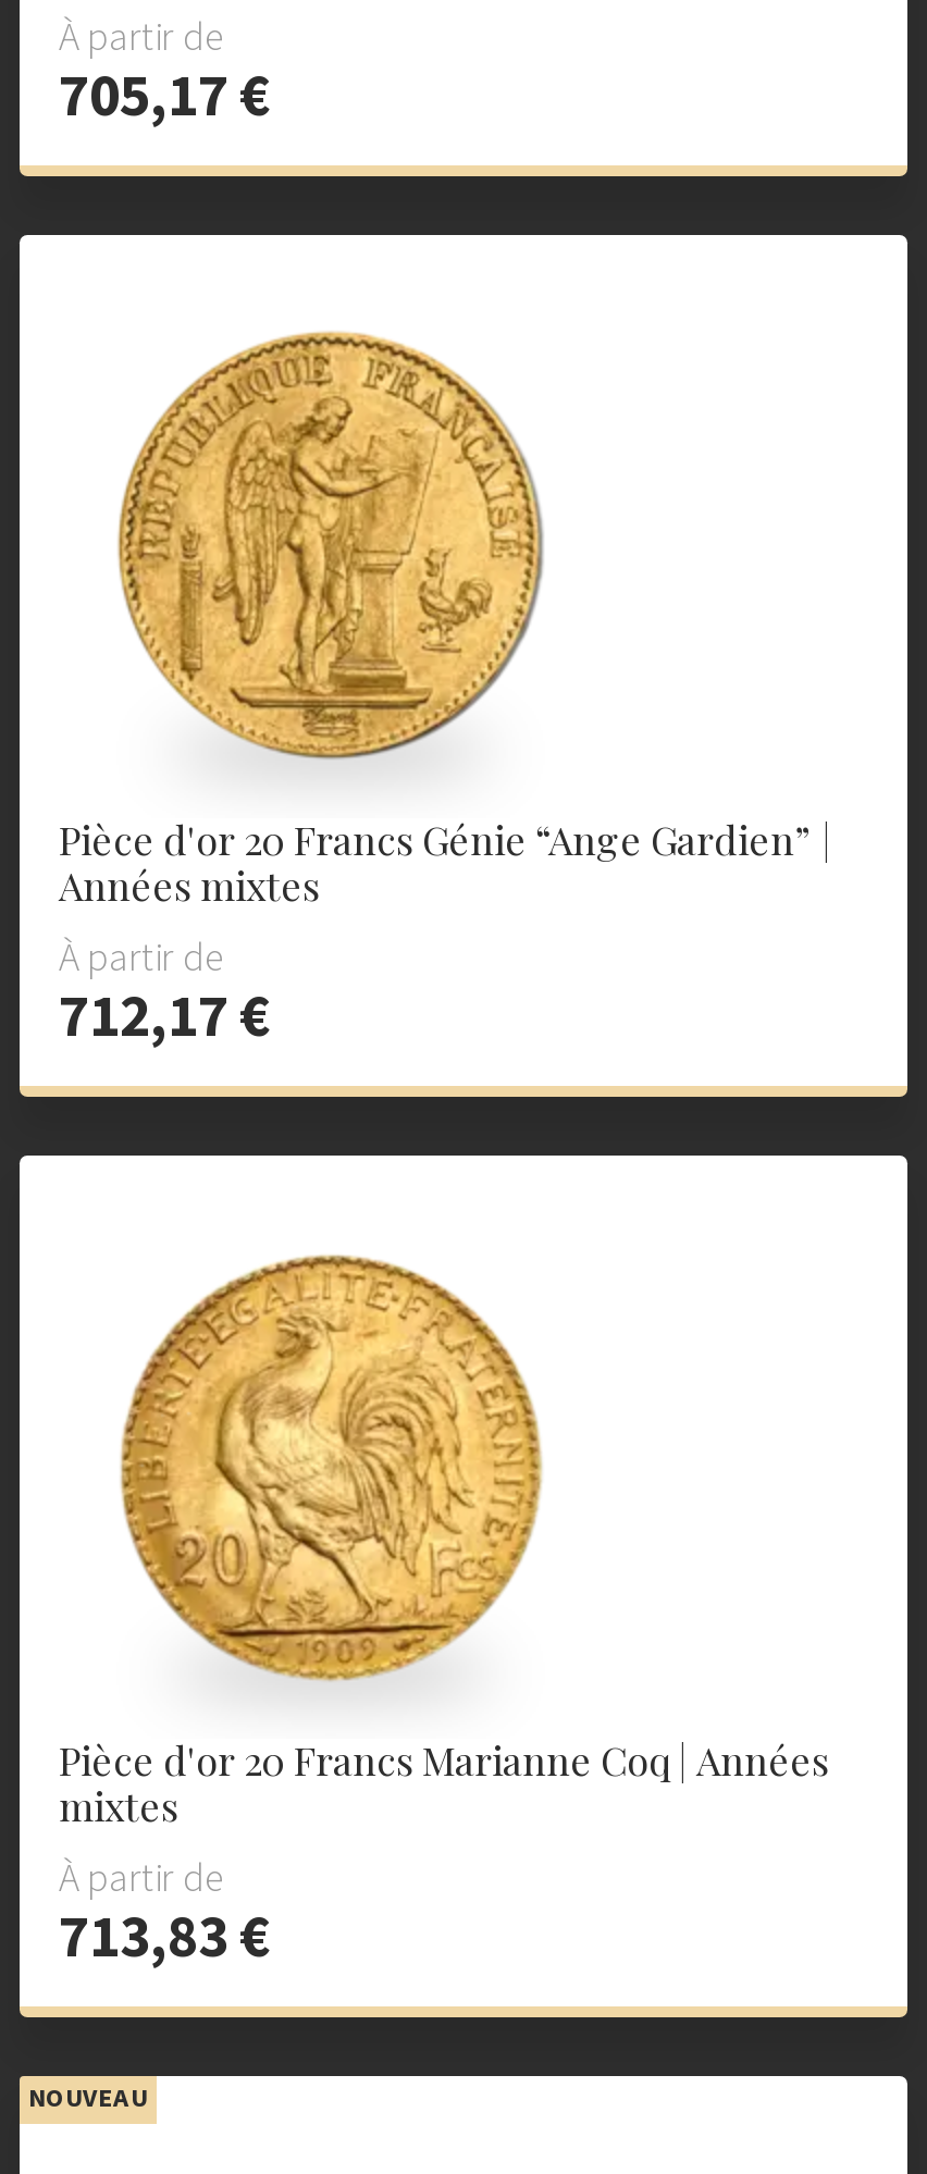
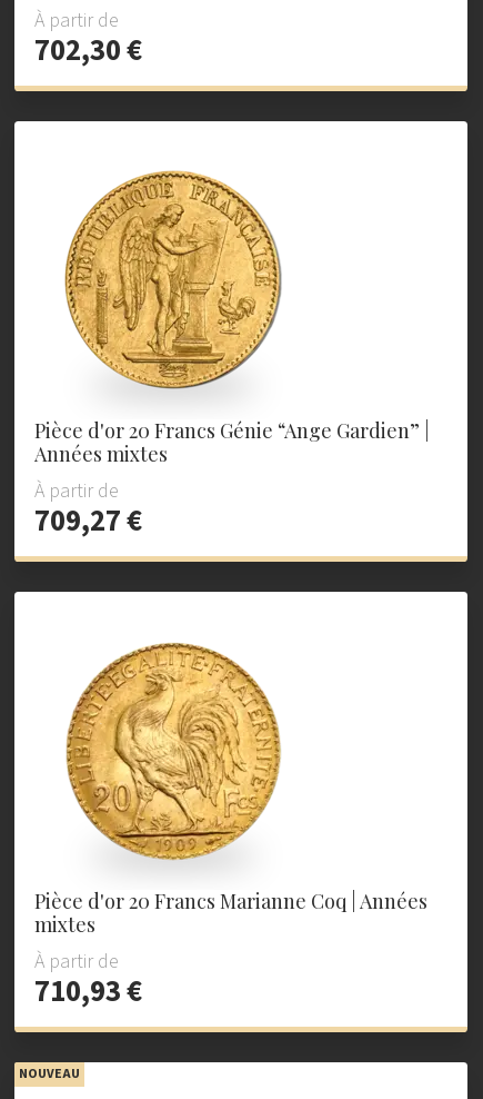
- 705,17 €
+ 702,30 €

- 712,17 €
+ 709,27 €

- 713,83 €
+ 710,93 €
